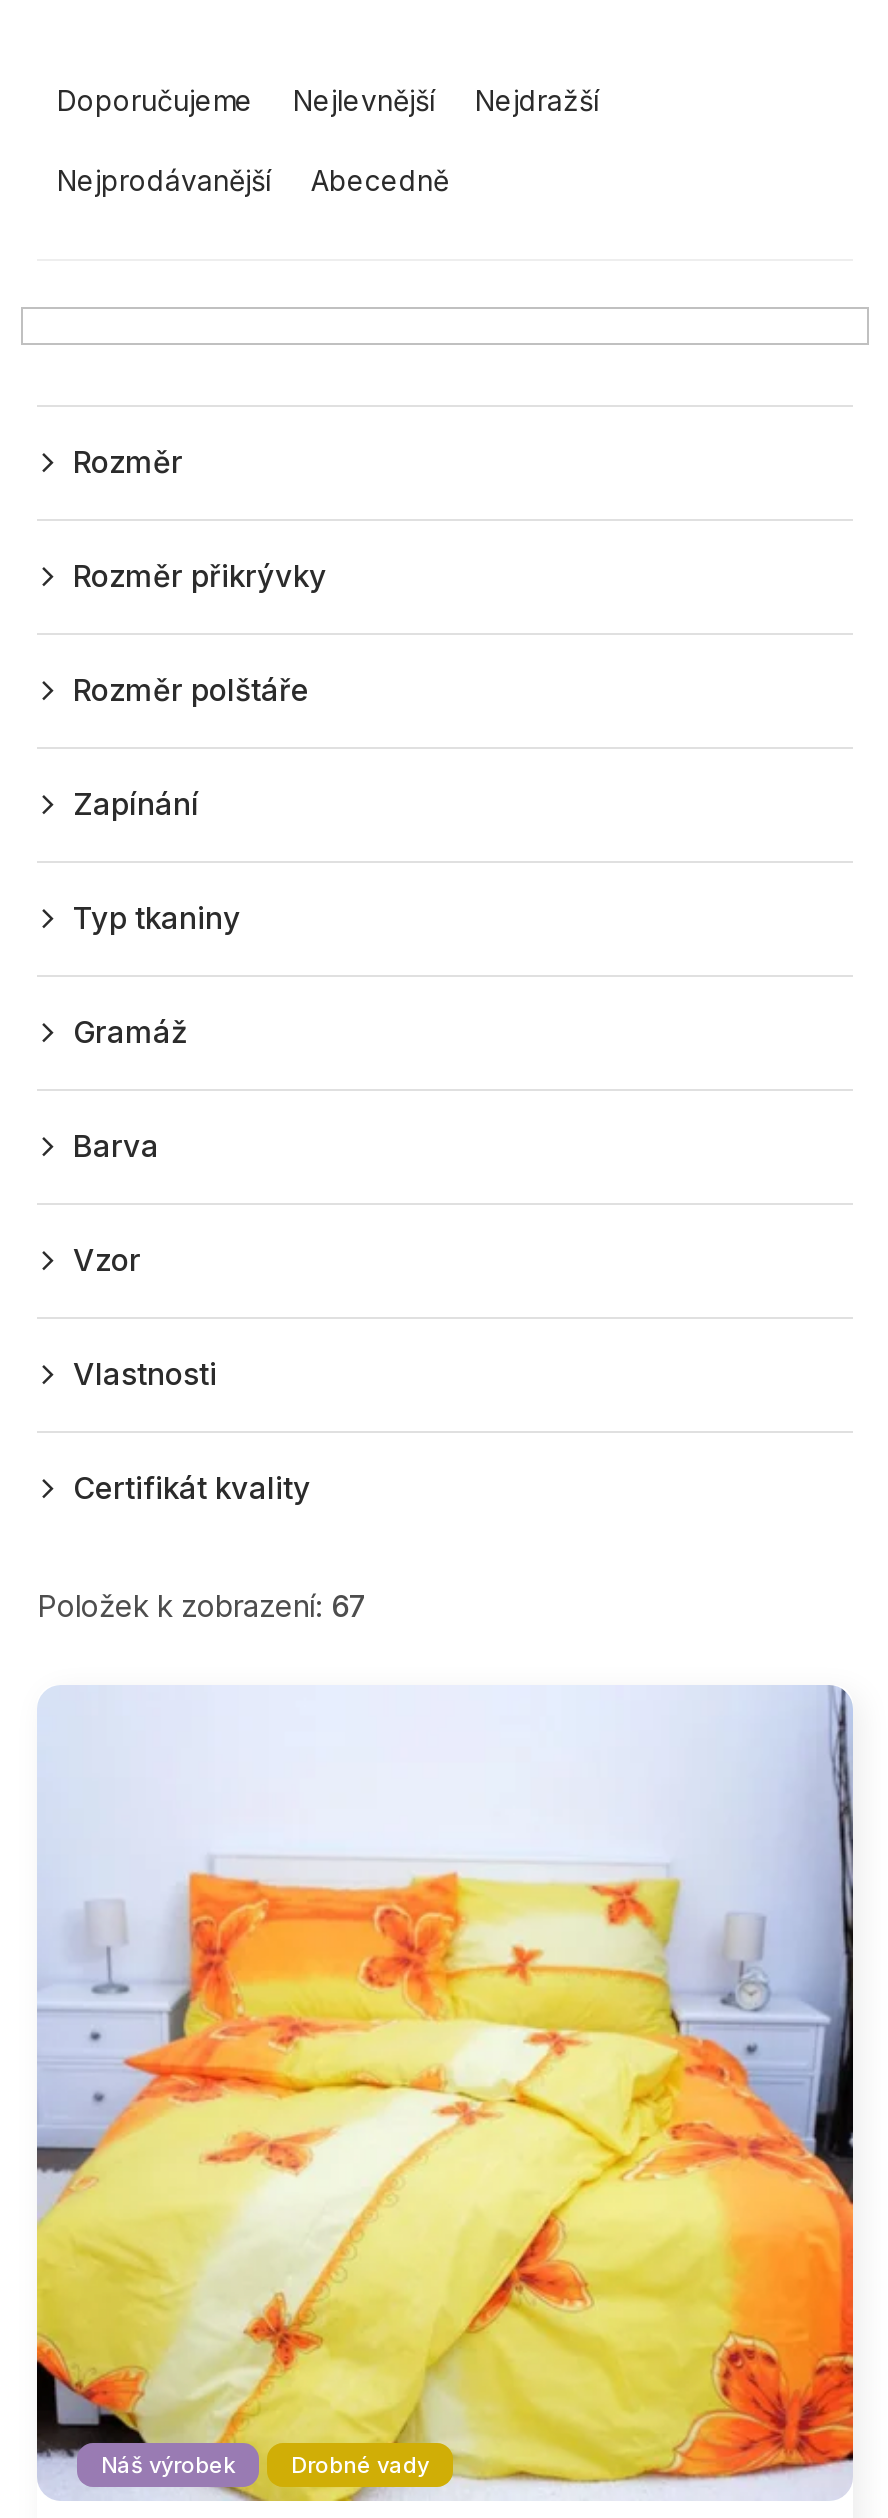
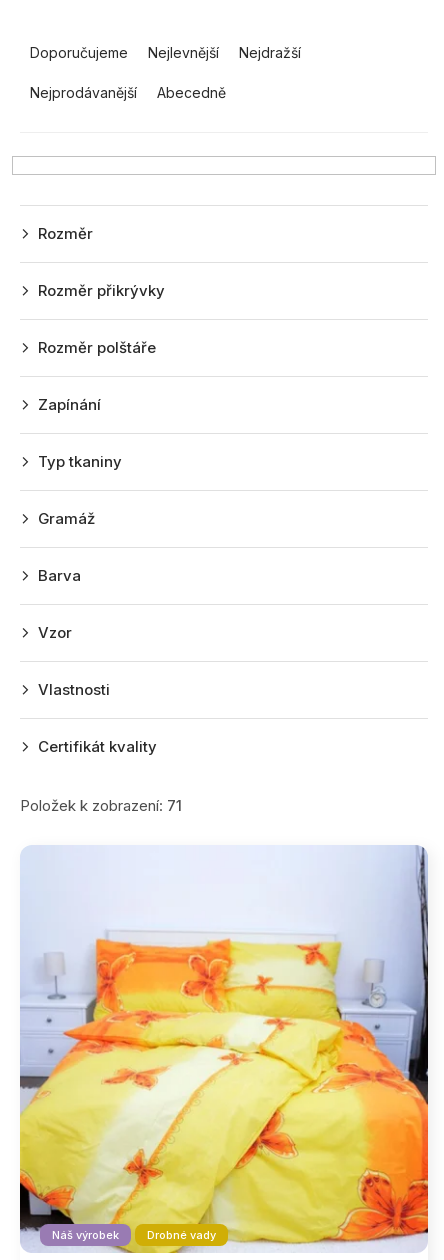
- Položek k zobrazení: 67
+ Položek k zobrazení: 71
